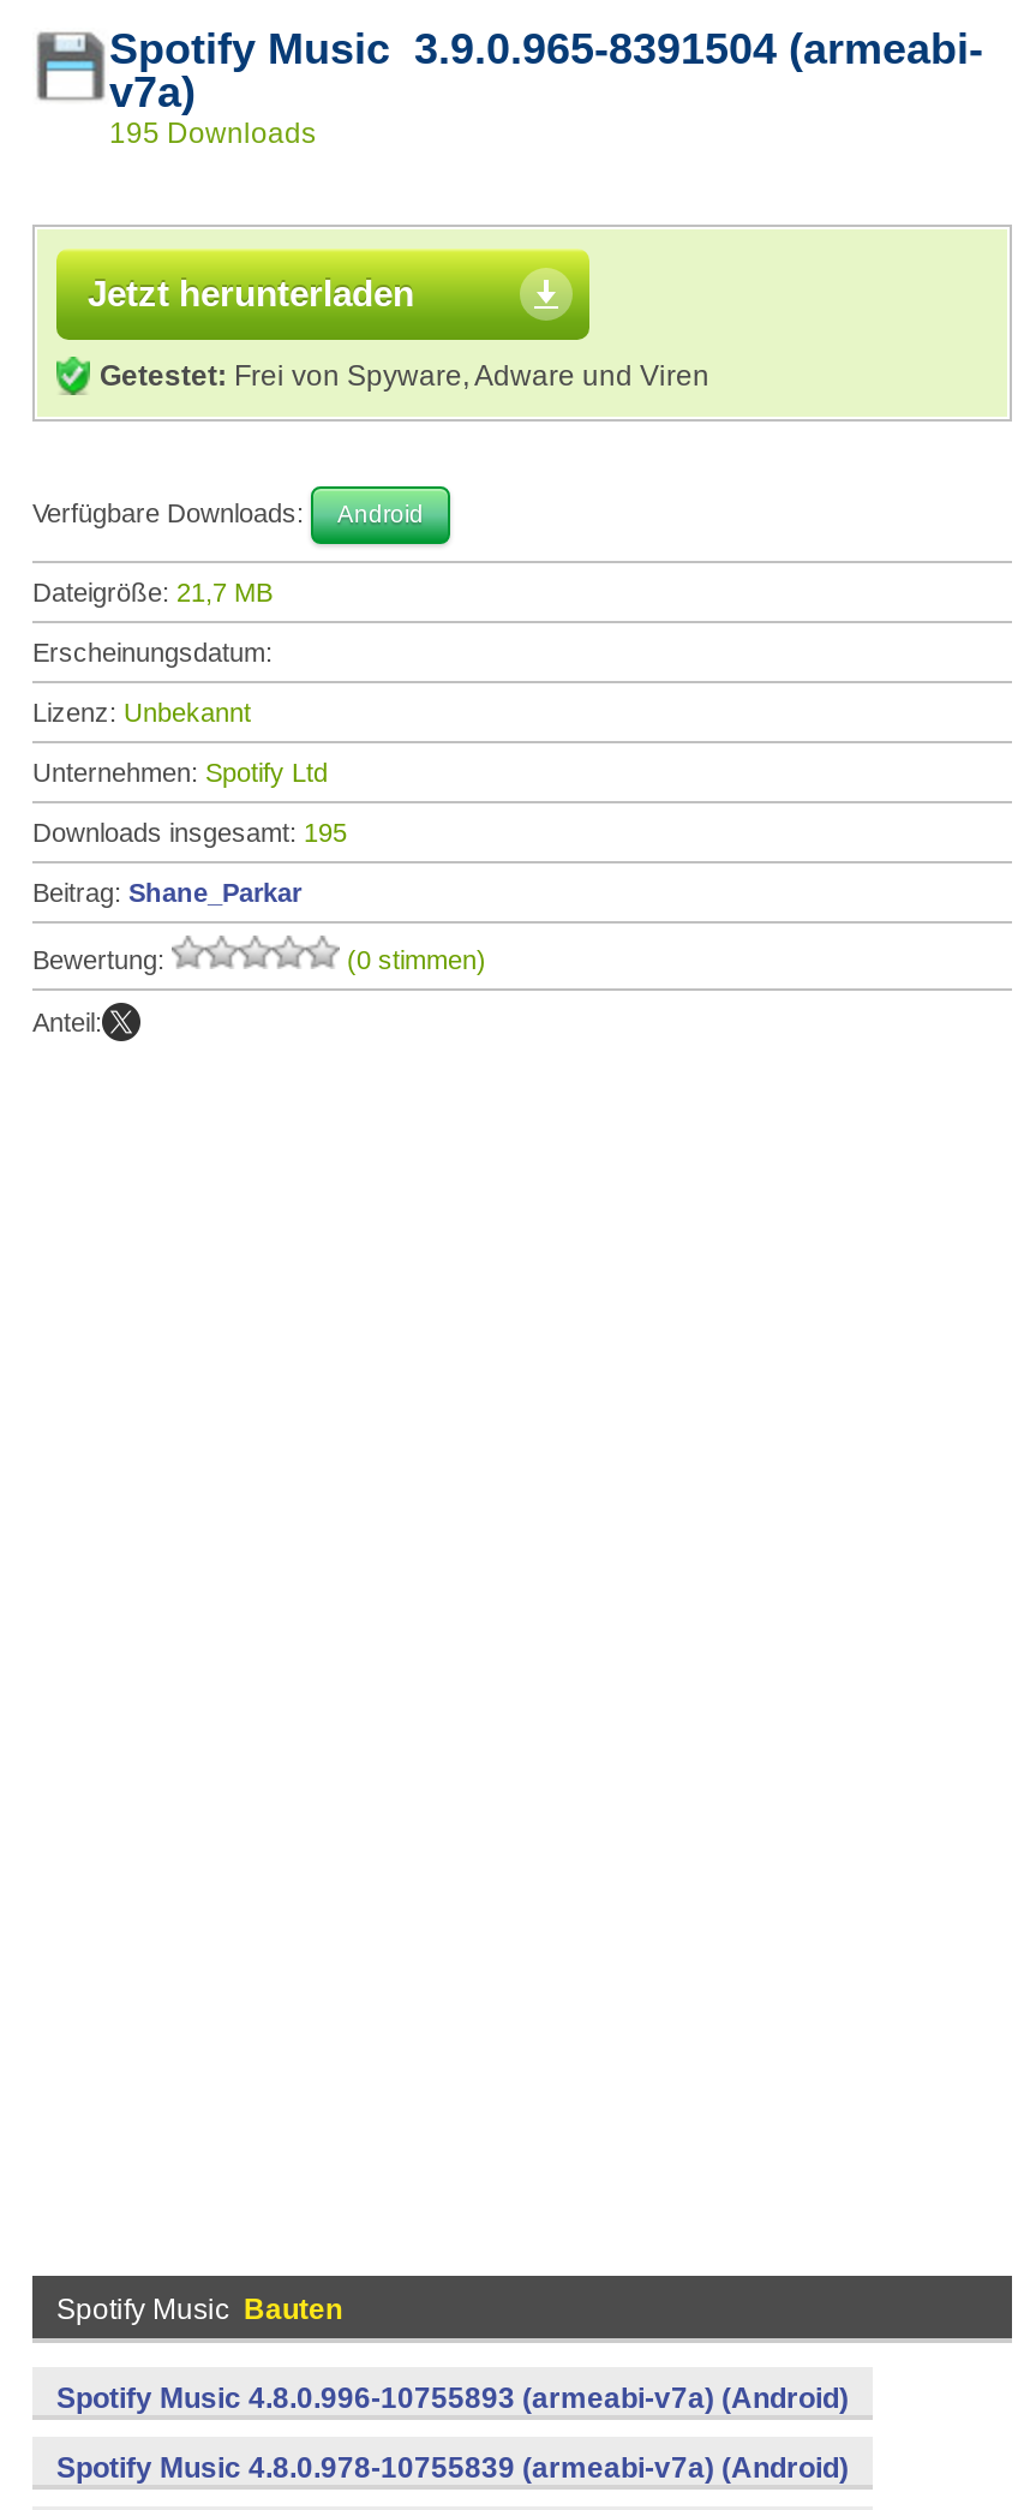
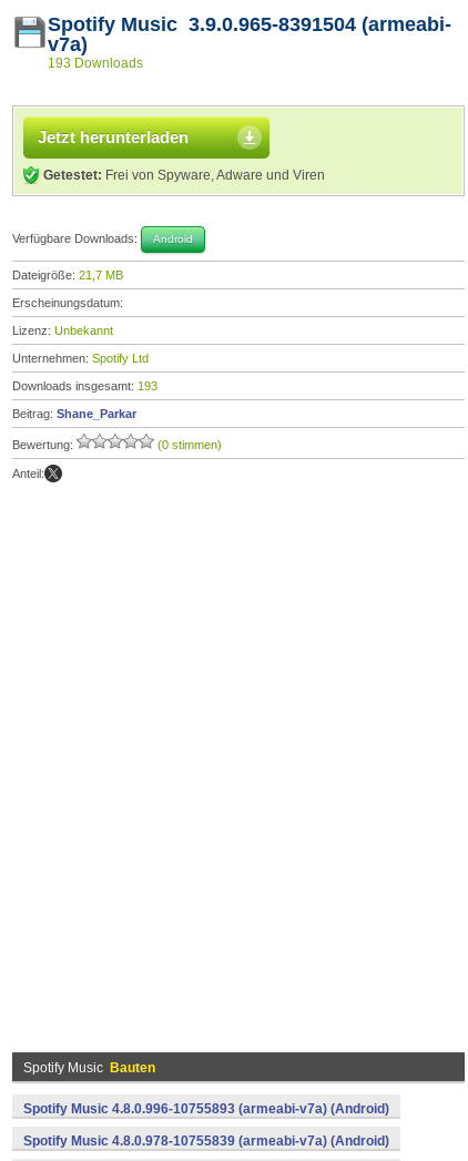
- 195 Downloads
+ 193 Downloads

- Downloads insgesamt: 195
+ Downloads insgesamt: 193
